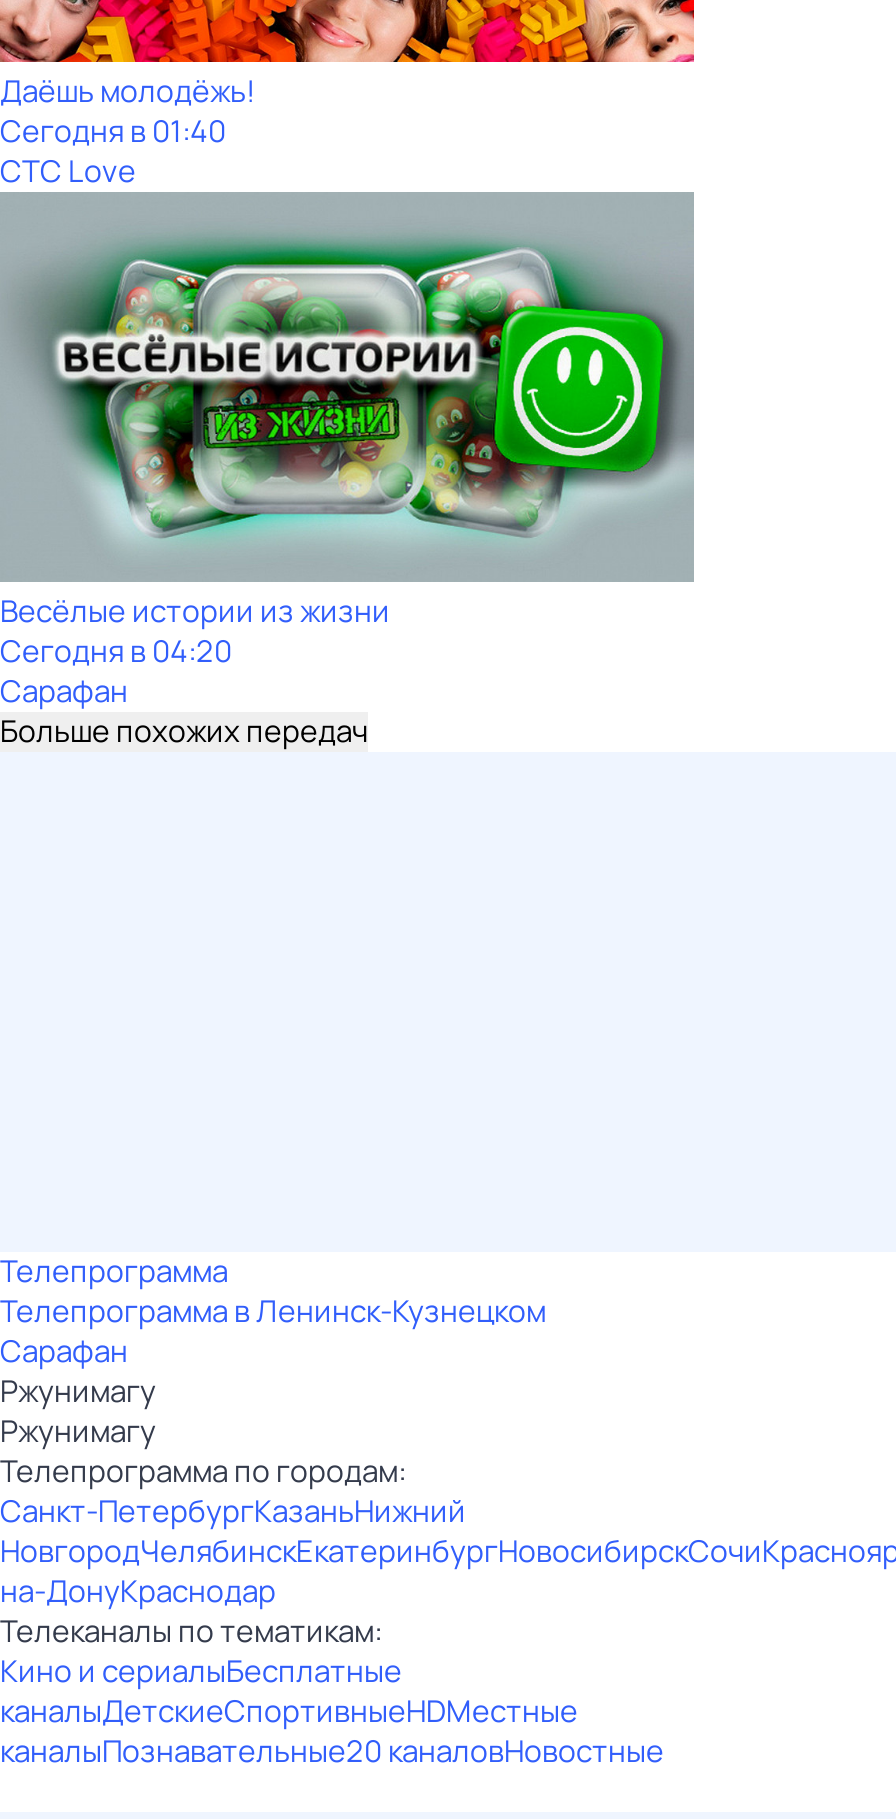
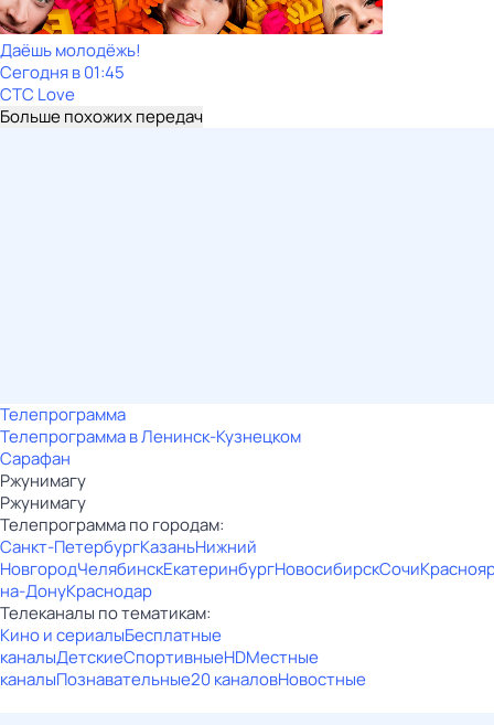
- Сегодня в 01:40
+ Сегодня в 01:45

- [image]
- Весёлые истории из жизни
- Сегодня в 04:20
- Сарафан
